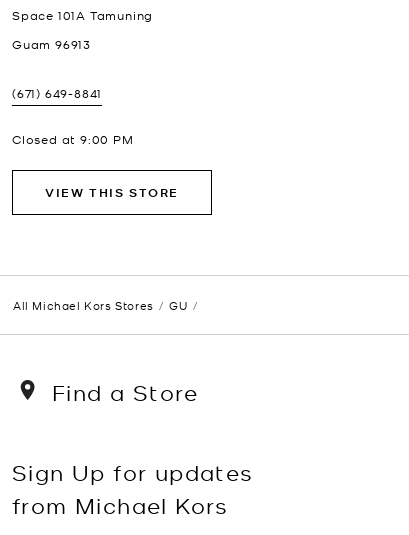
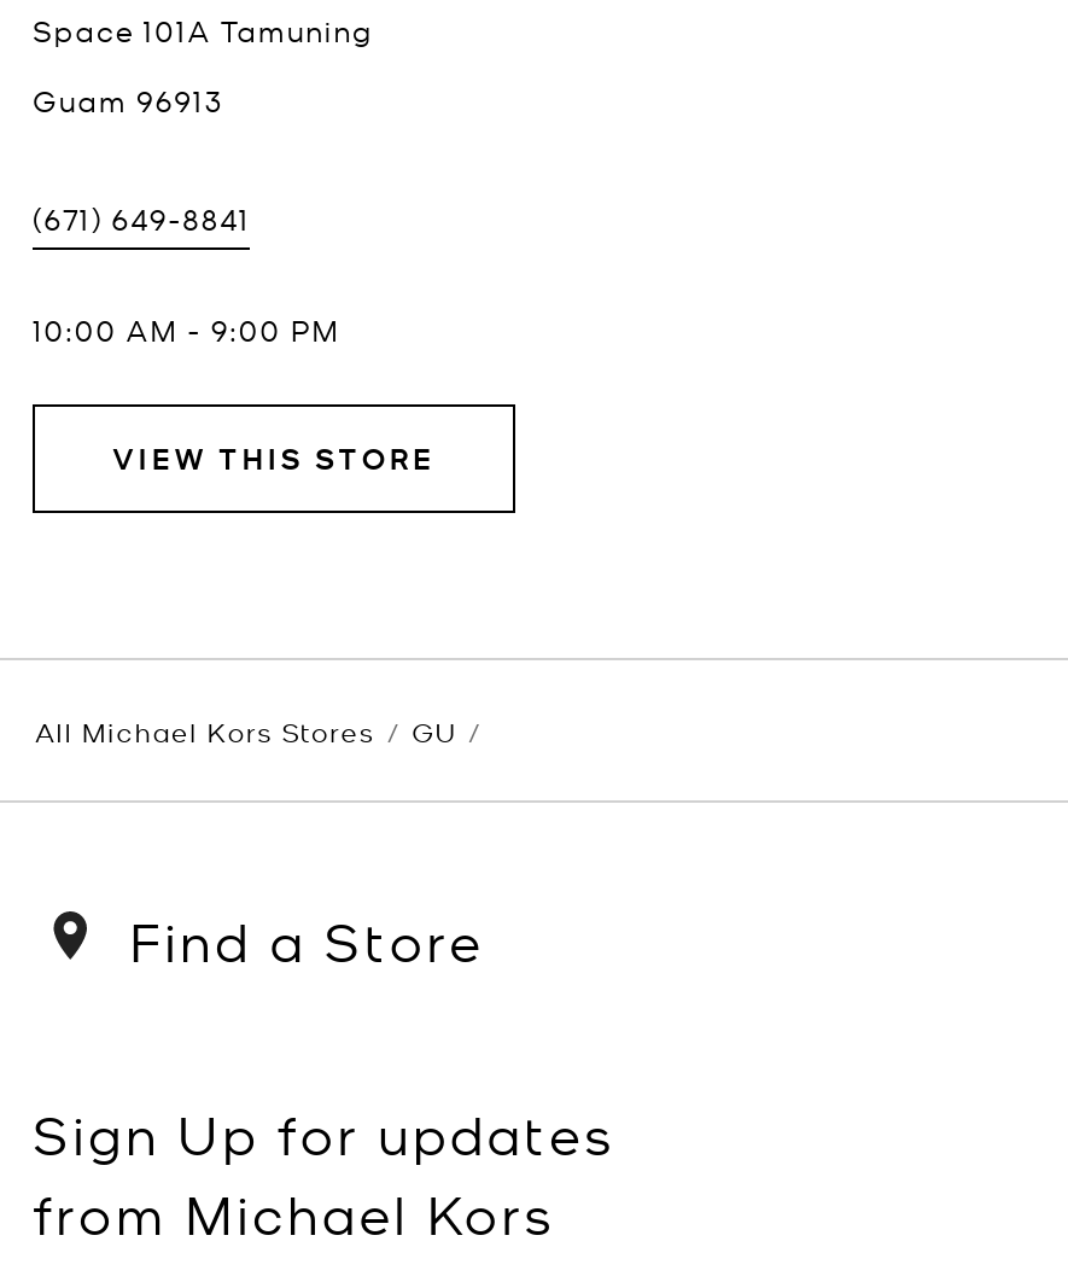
- Closed at 9:00 PM
+ 10:00 AM - 9:00 PM
